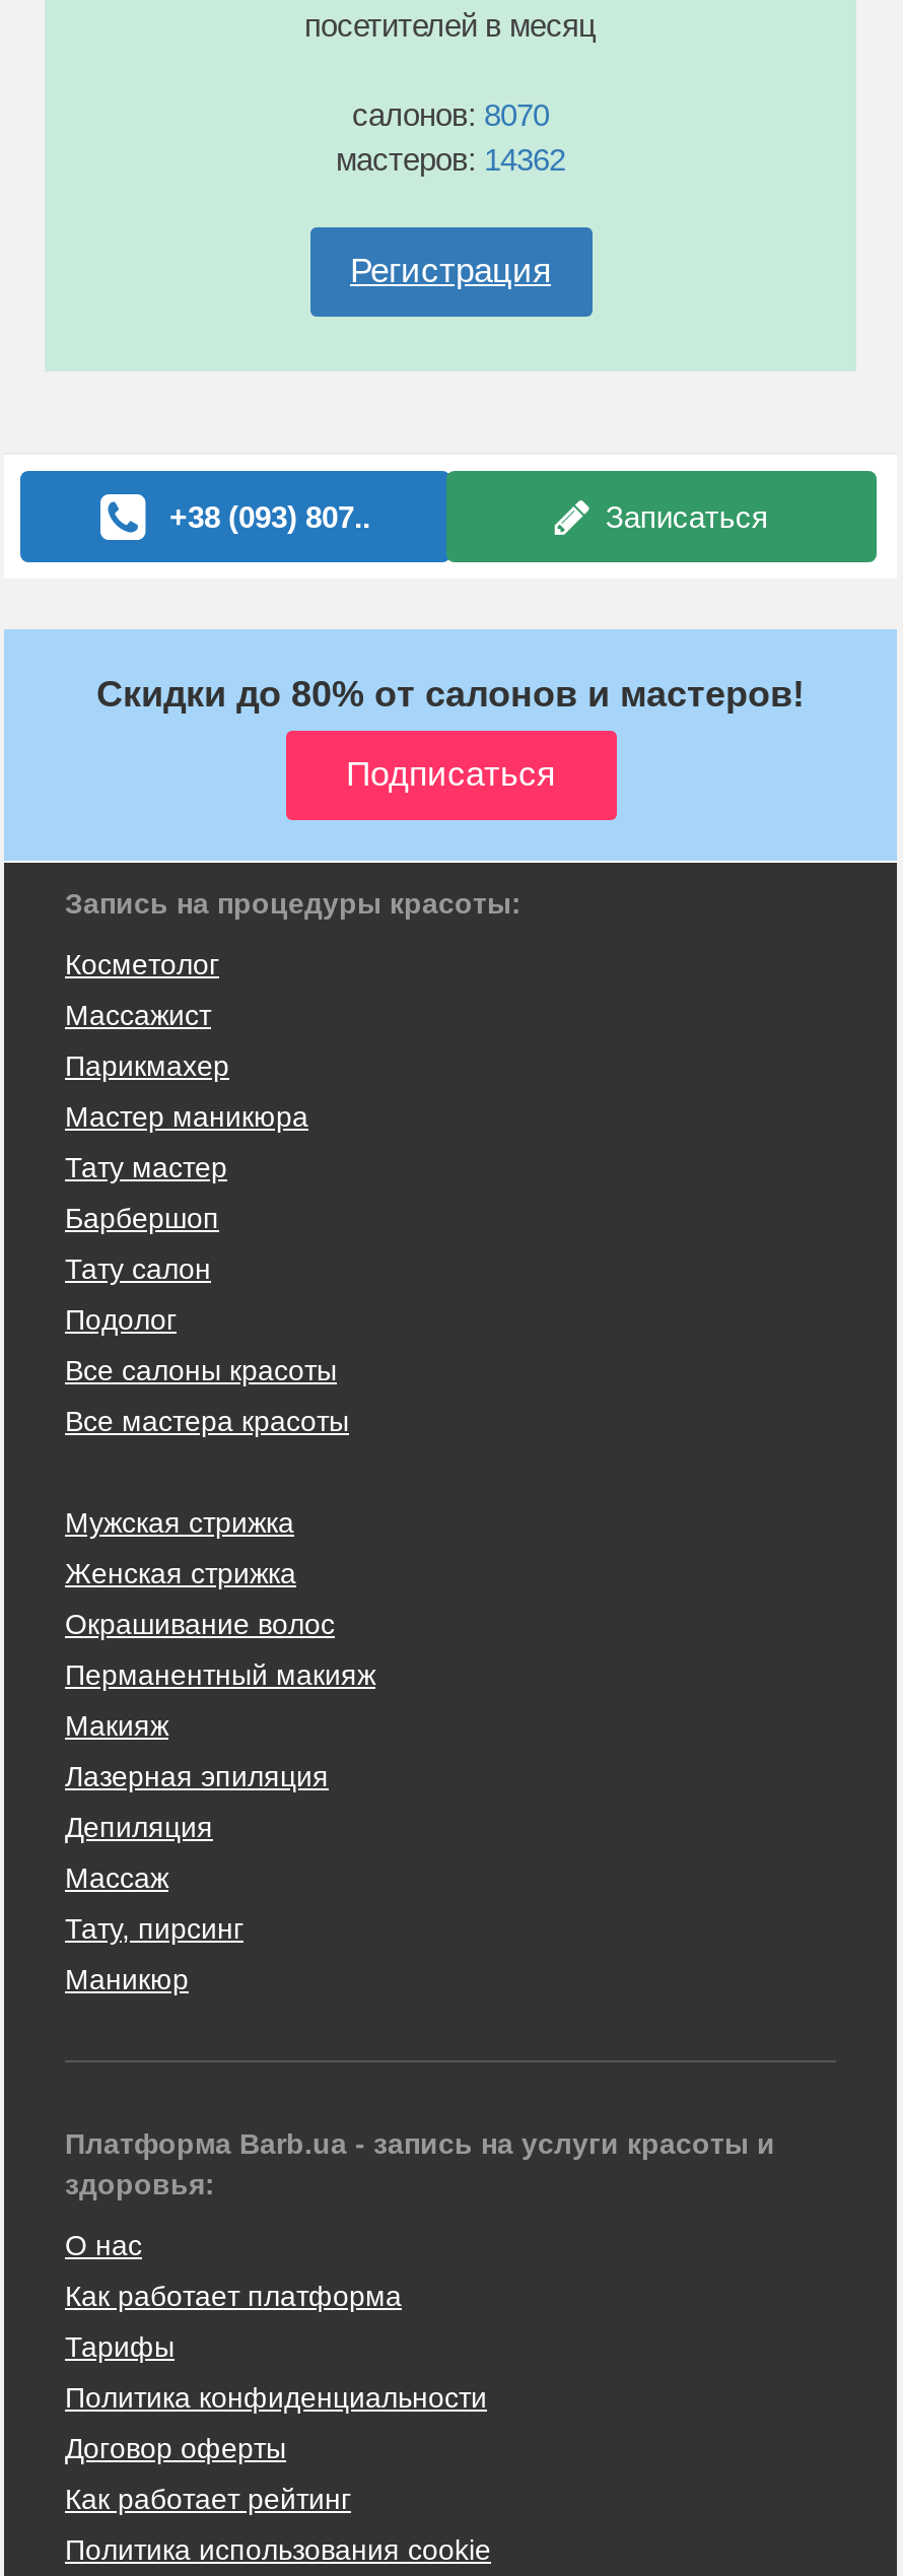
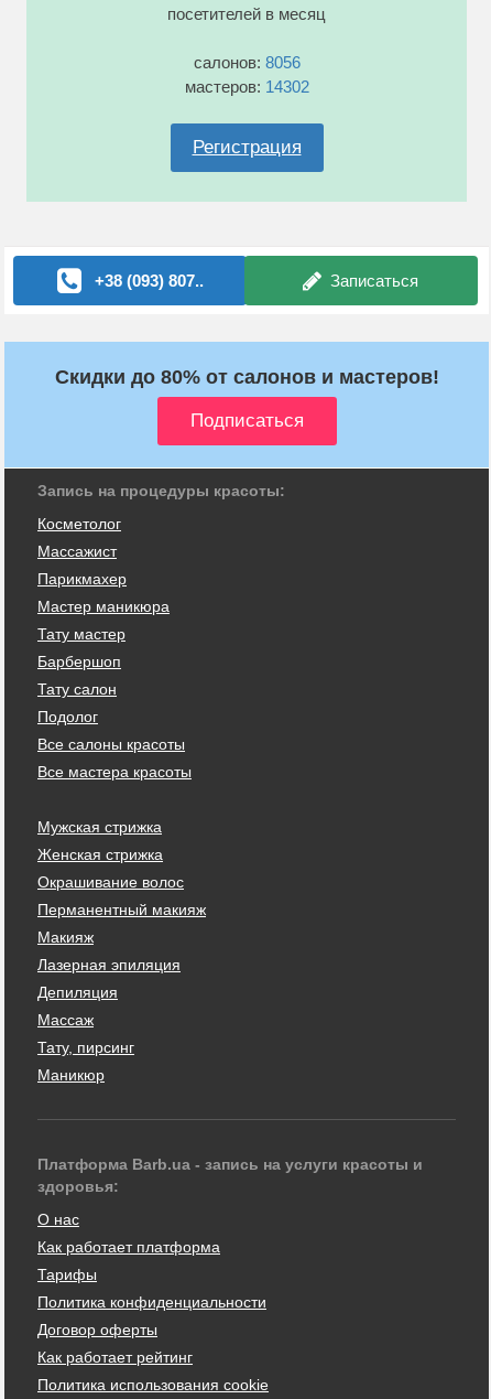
- салонов: 8070
+ салонов: 8056

- мастеров: 14362
+ мастеров: 14302
